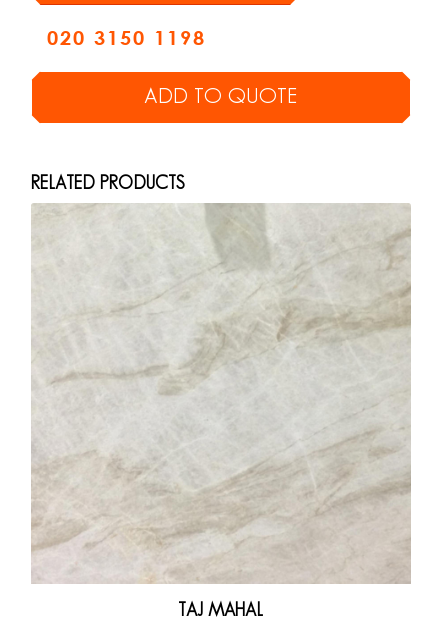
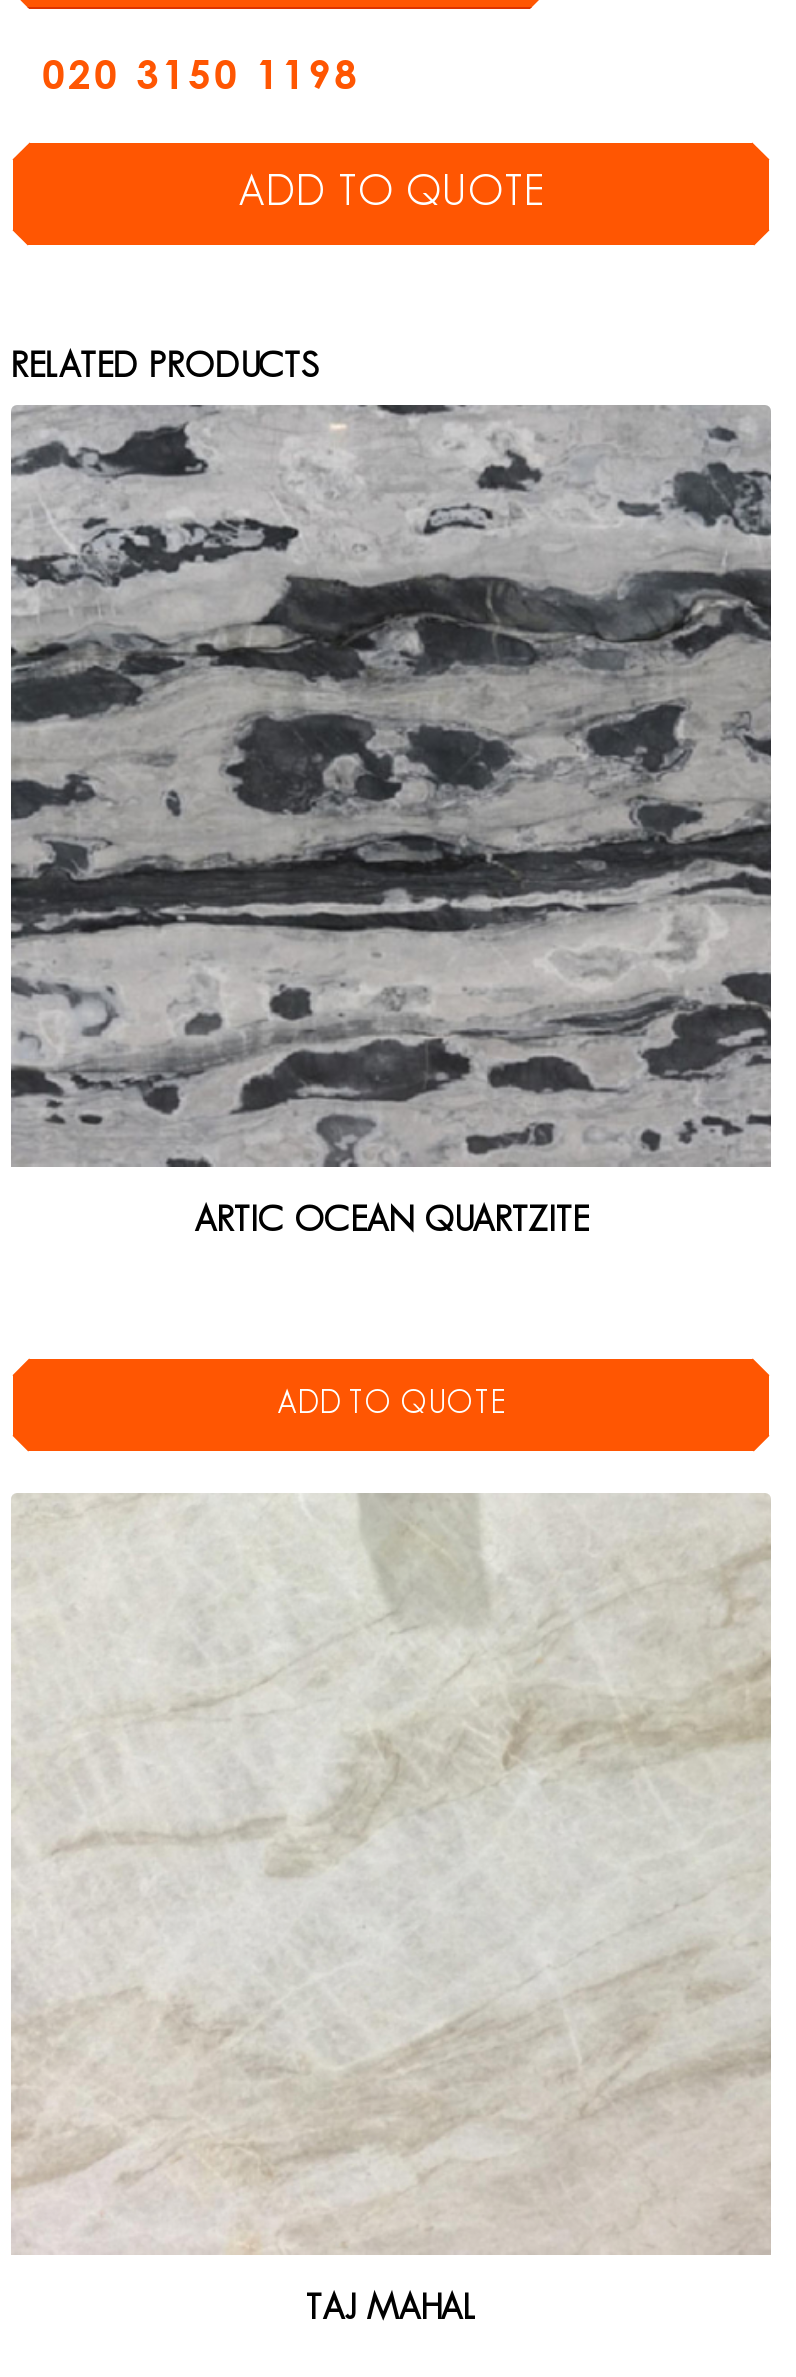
+ [image]
+ ARTIC OCEAN QUARTZITE

+ ADD TO QUOTE
